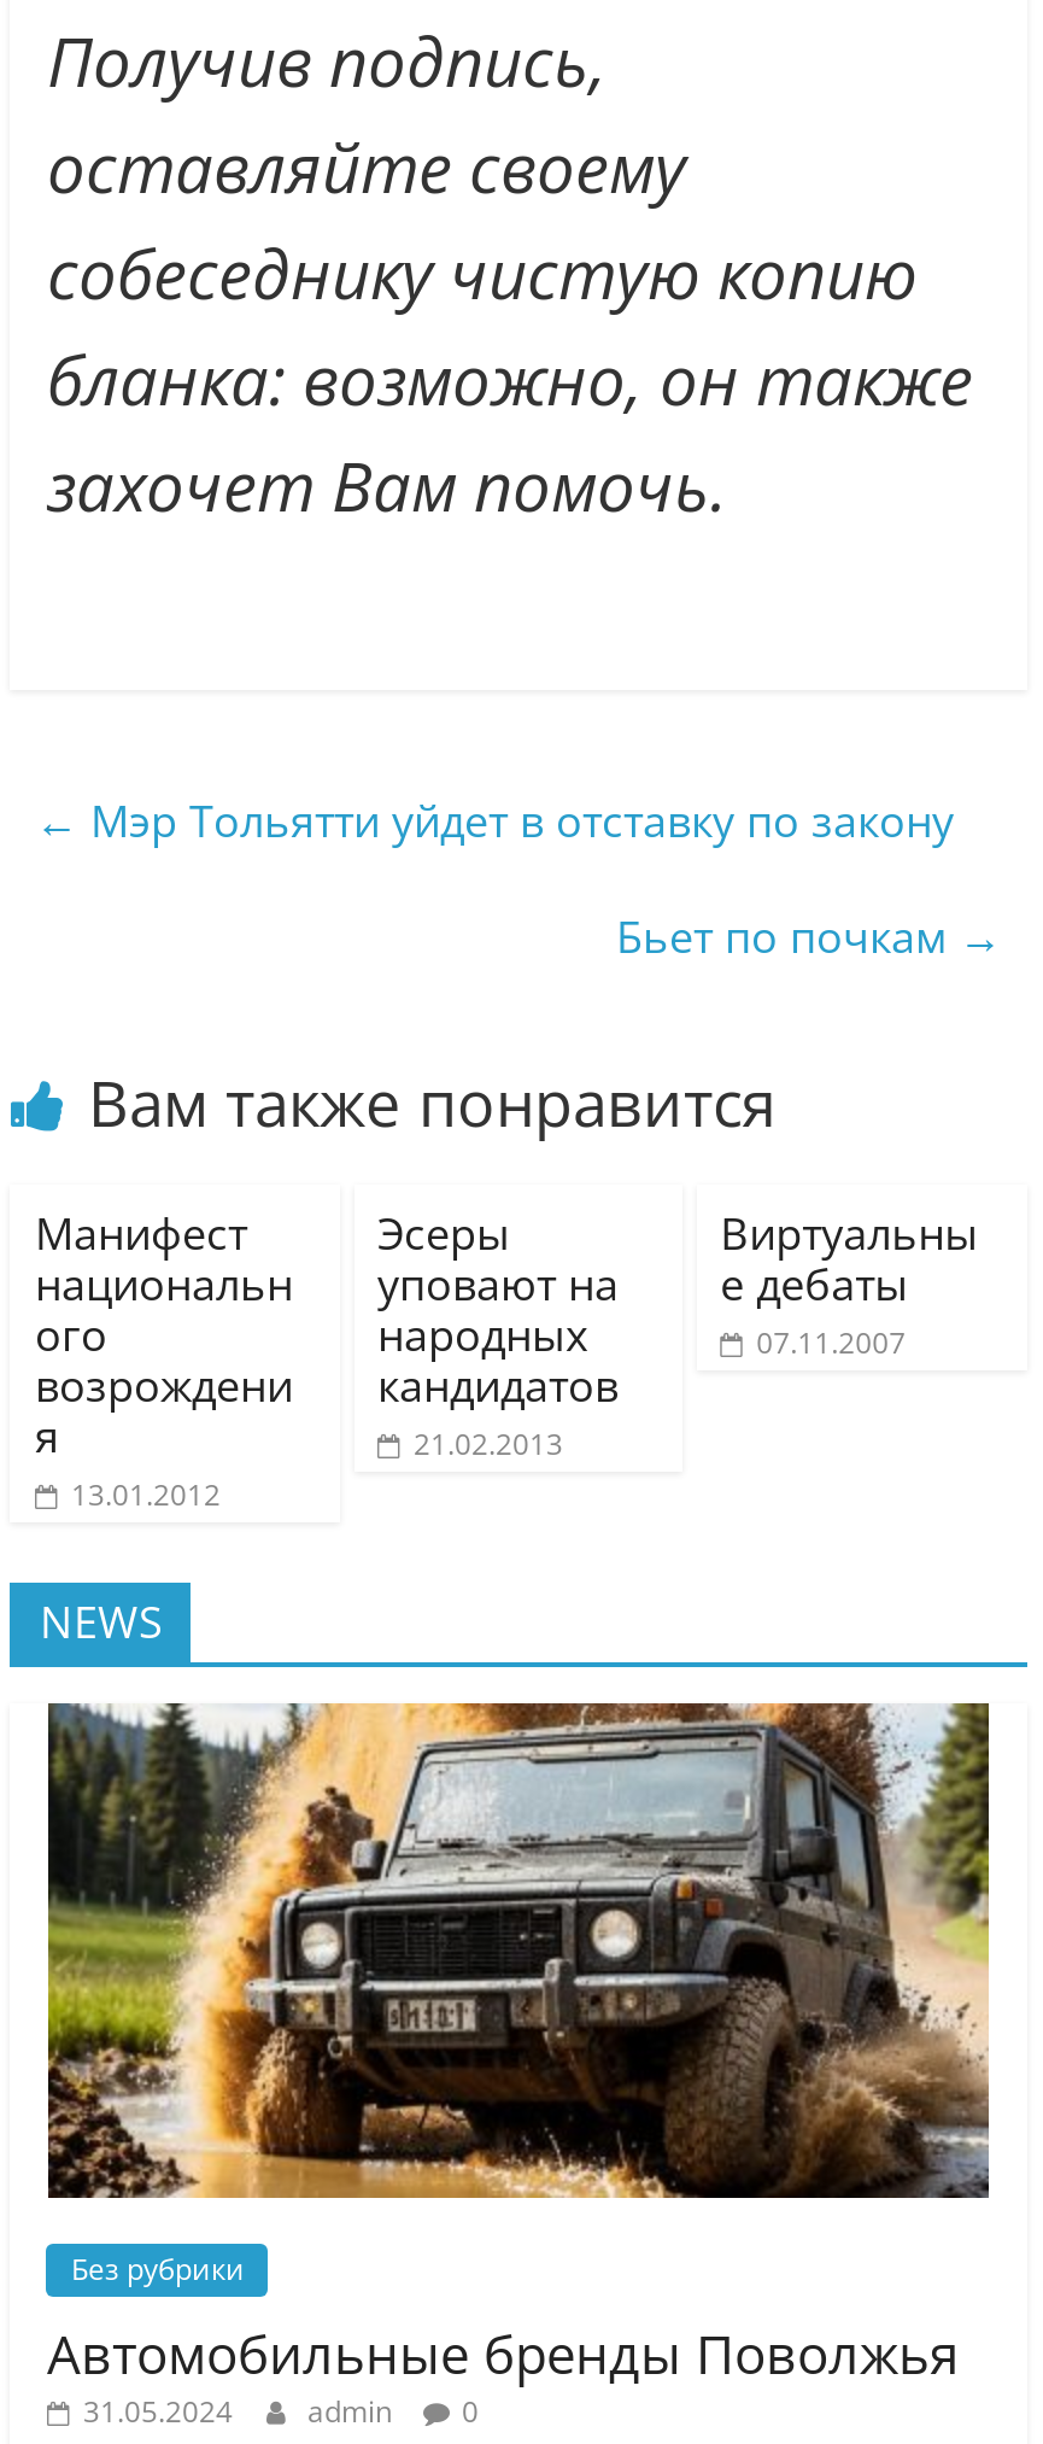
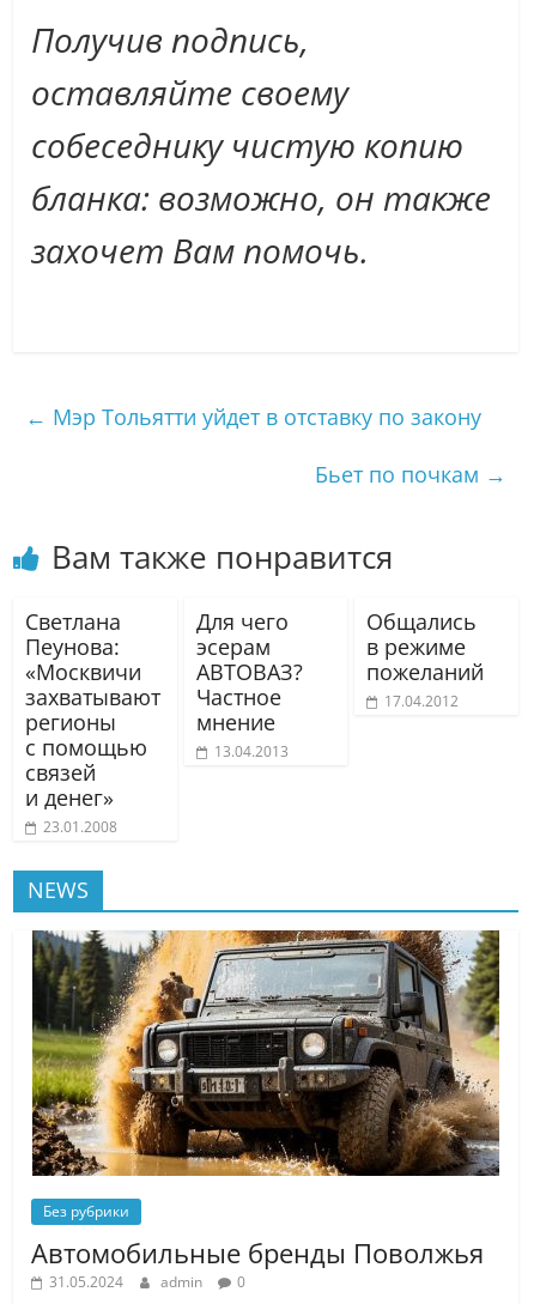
- Манифест
- национальн
- ого
- возрождени
- я
- 13.01.2012
+ Светлана
+ Пеунова:
+ «Москвичи
+ захватывают
+ регионы
+ с помощью
+ связей
+ и денег»
+ 23.01.2008

- Эсеры
- уповают на
- народных
- кандидатов
- 21.02.2013
+ Для чего
+ эсерам
+ АВТОВАЗ?
+ Частное
+ мнение
+ 13.04.2013

- Виртуальны
- е дебаты
- 07.11.2007
+ Общались
+ в режиме
+ пожеланий
+ 17.04.2012
